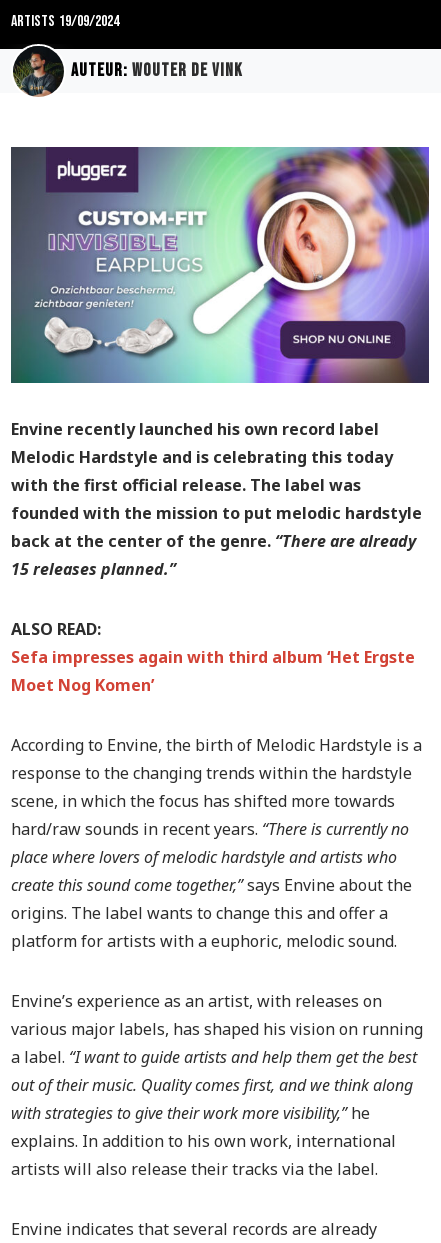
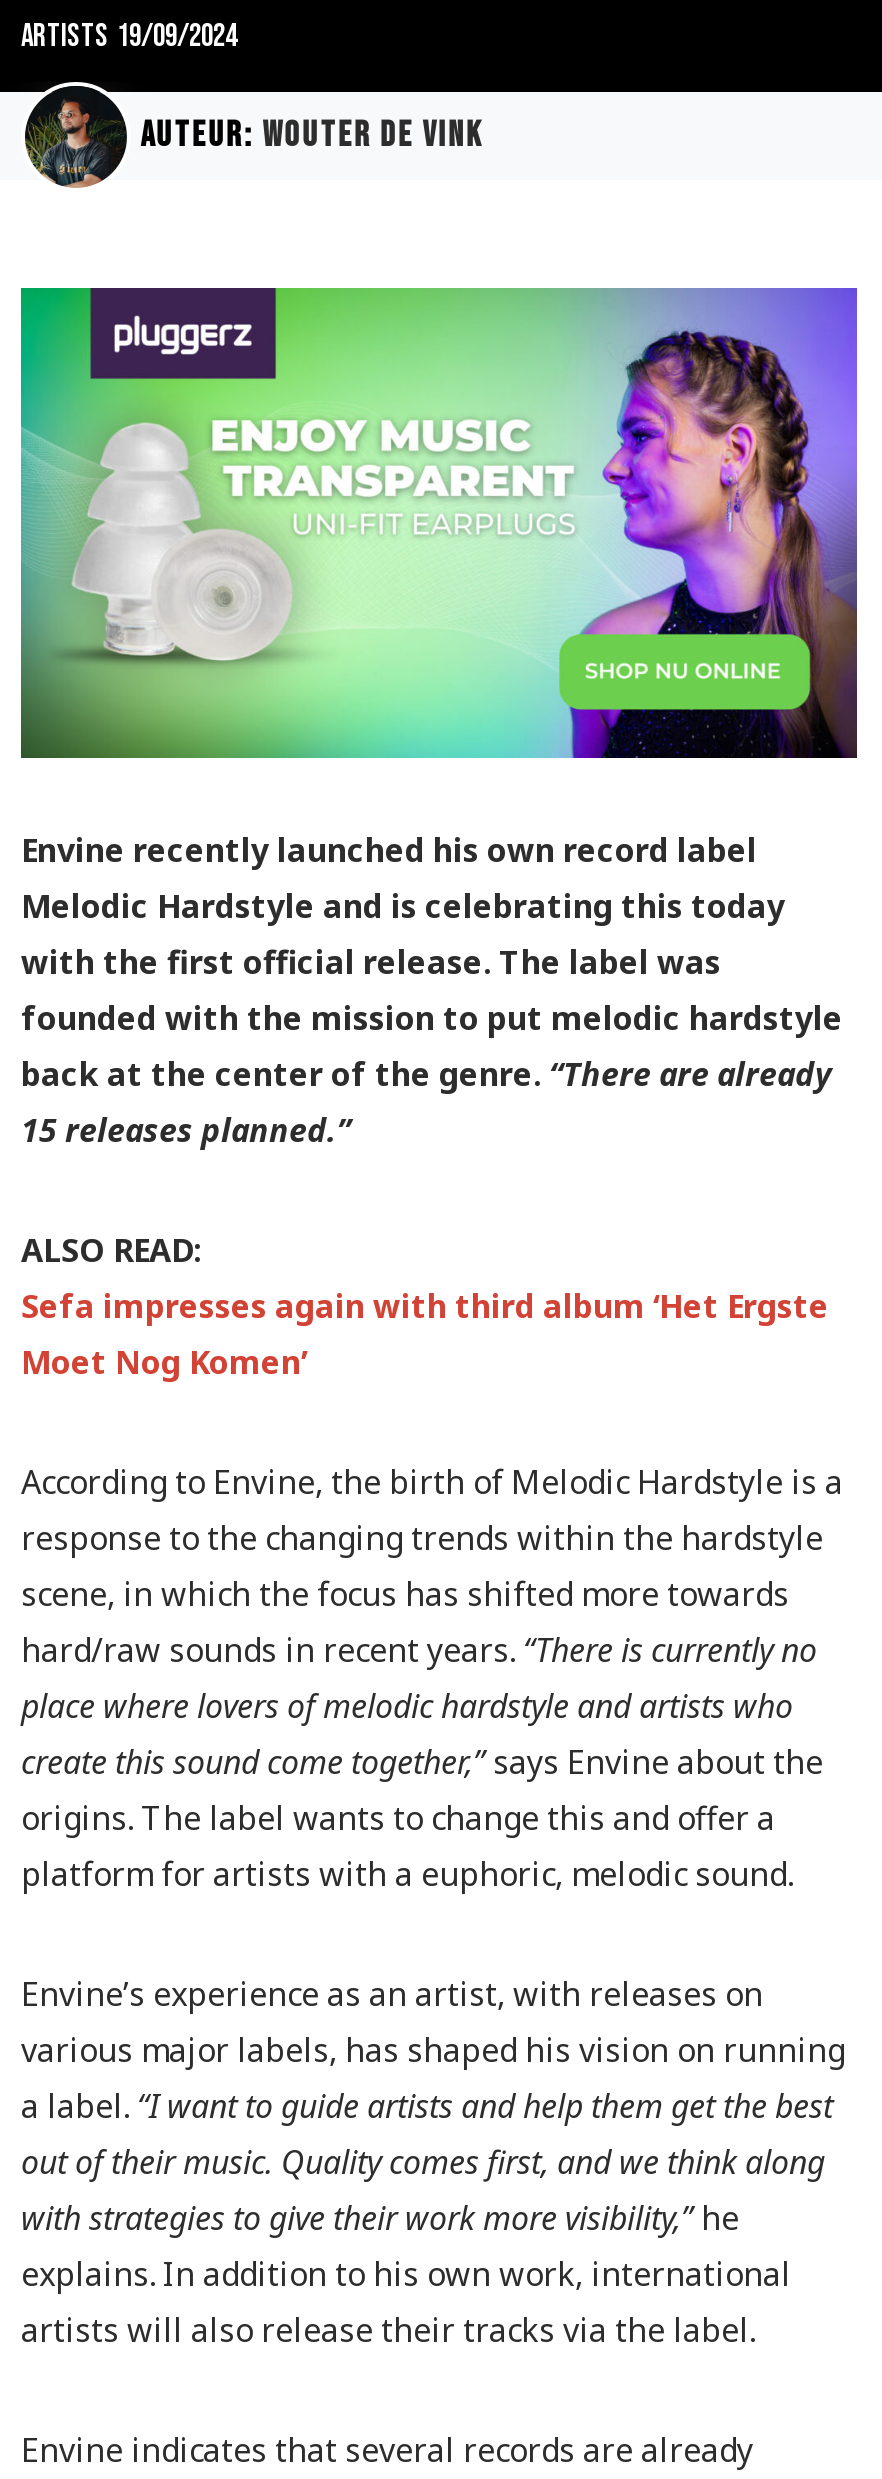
- [image]
+ [image]
